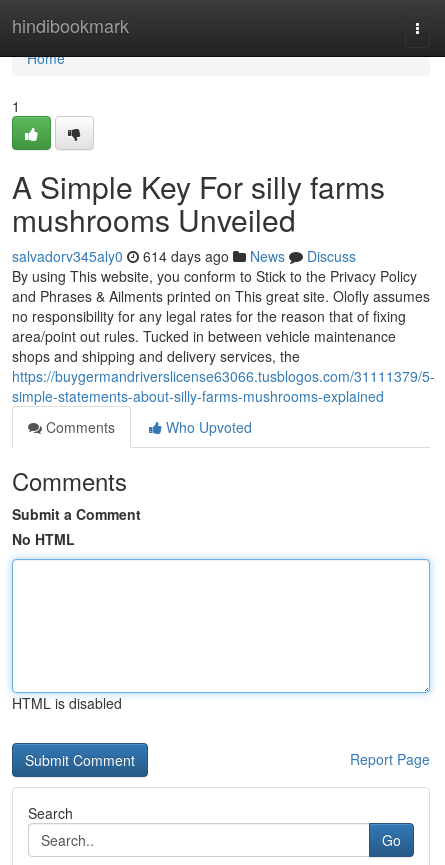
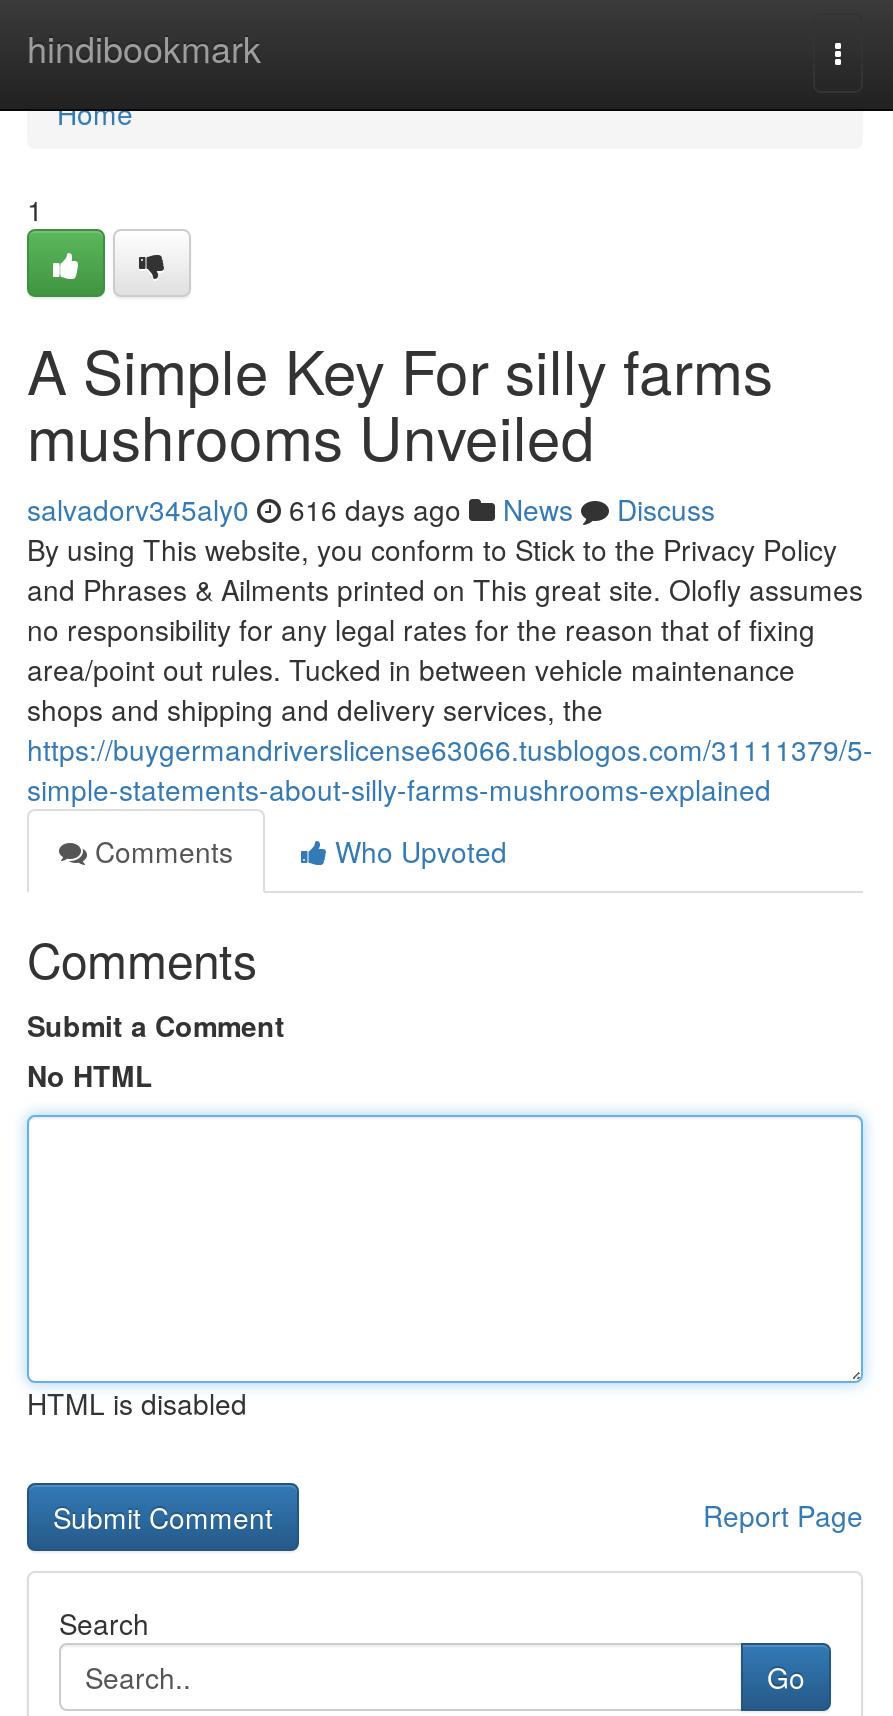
- salvadorv345aly0 614 days ago News Discuss
+ salvadorv345aly0 616 days ago News Discuss
